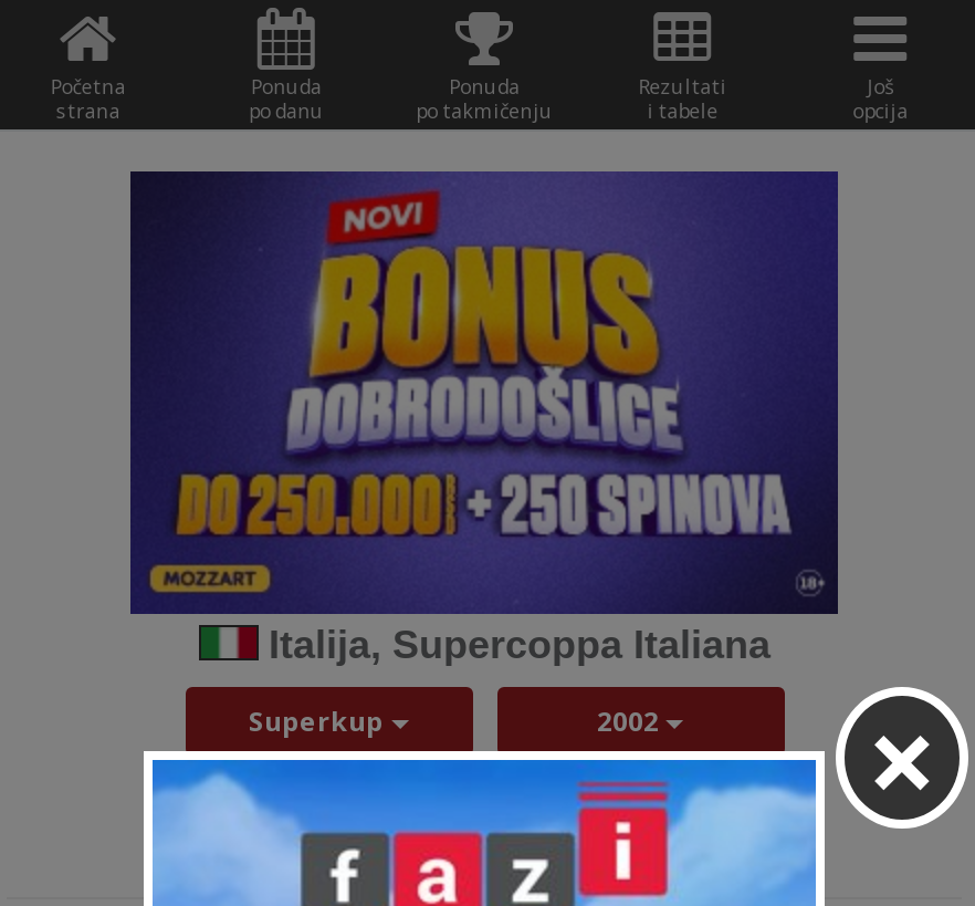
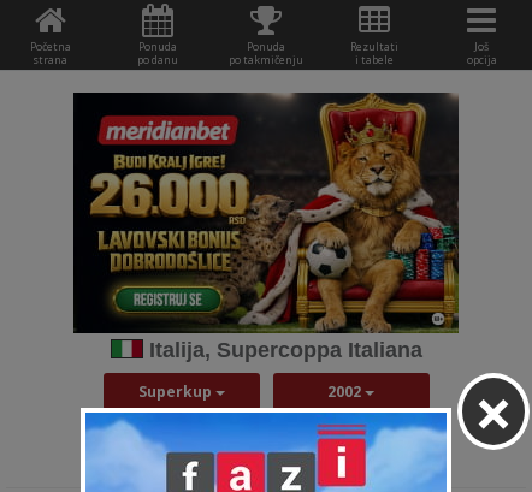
- [image]
+ [image]
